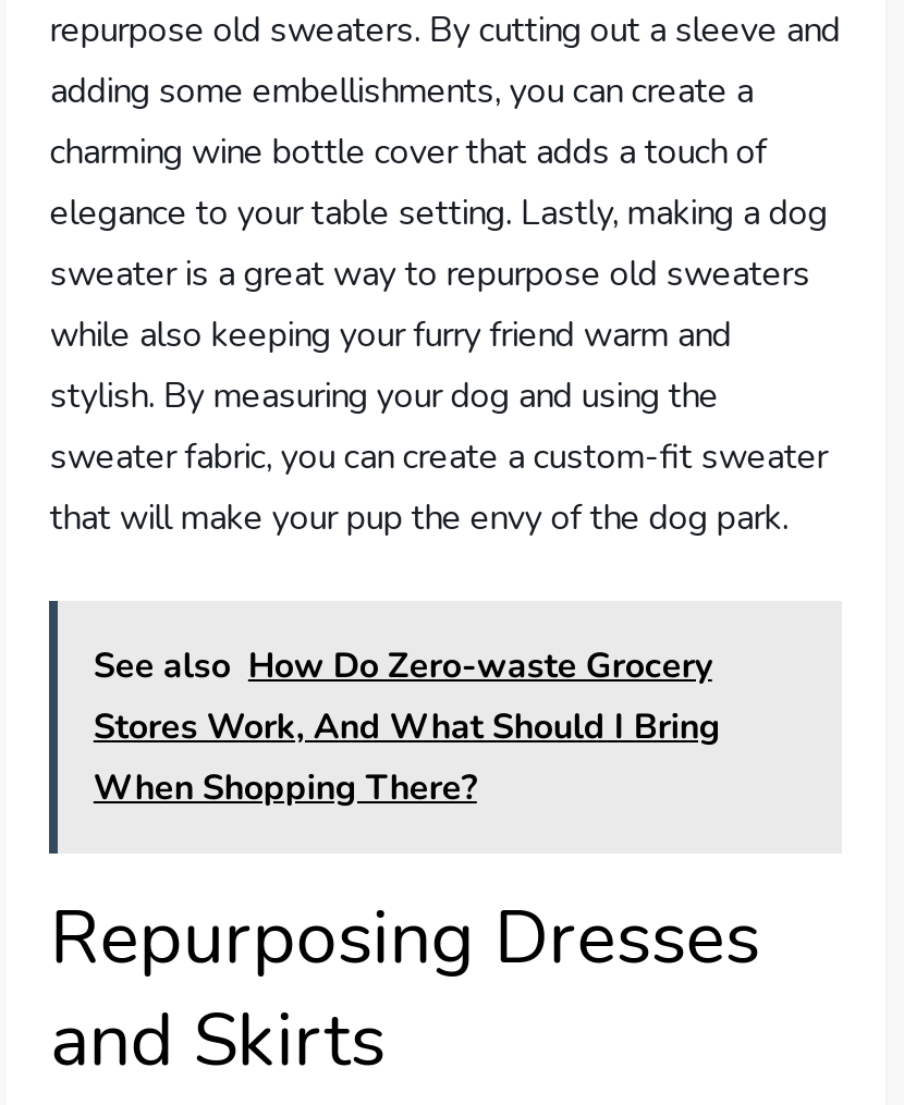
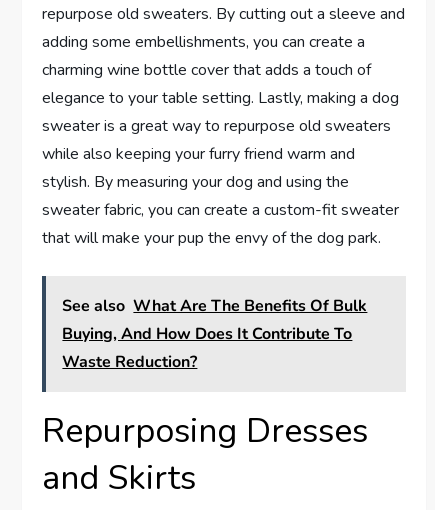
- See also How Do Zero-waste Grocery
- Stores Work, And What Should I Bring
- When Shopping There?
+ See also What Are The Benefits Of Bulk
+ Buying, And How Does It Contribute To
+ Waste Reduction?
